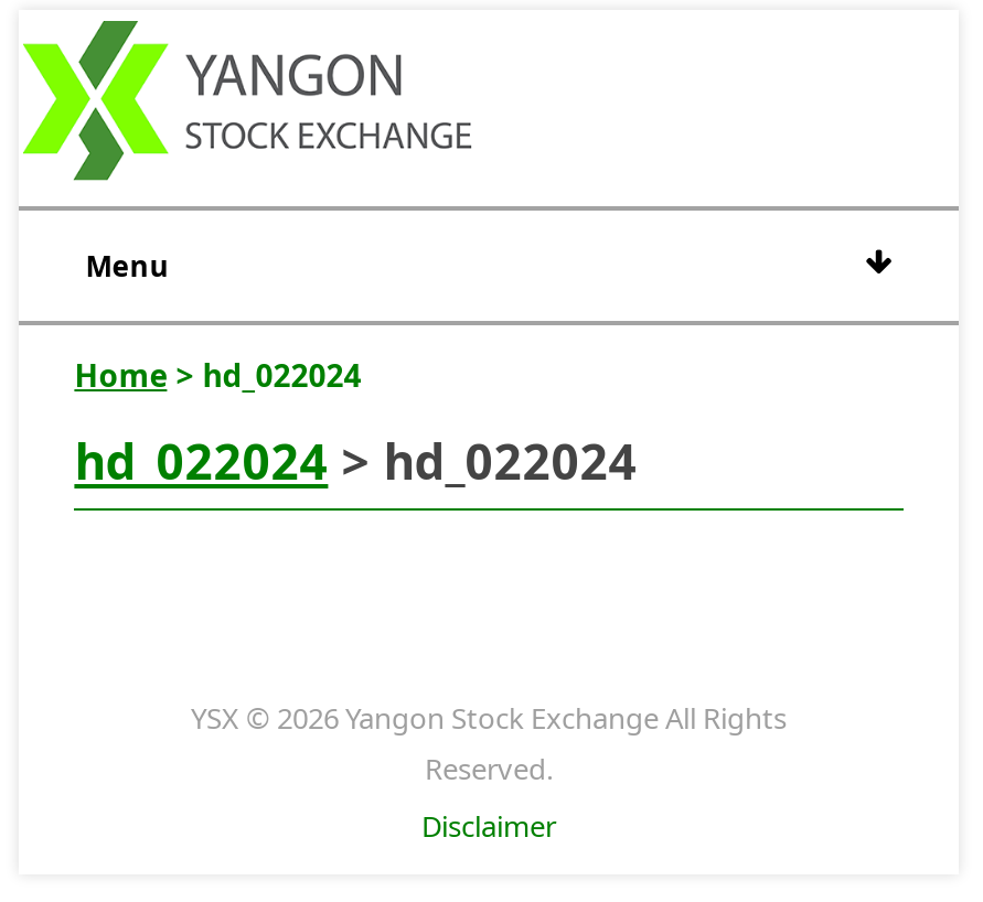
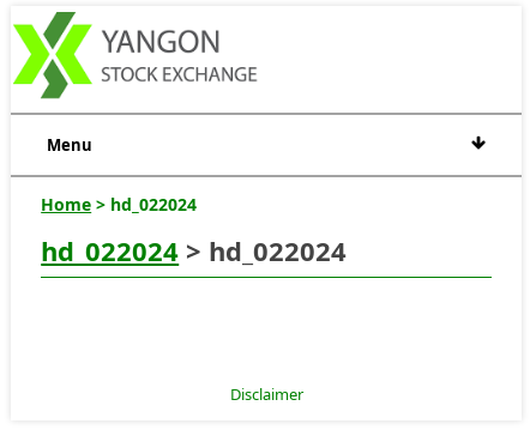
- YSX © 2026 Yangon Stock Exchange All Rights
- Reserved.
